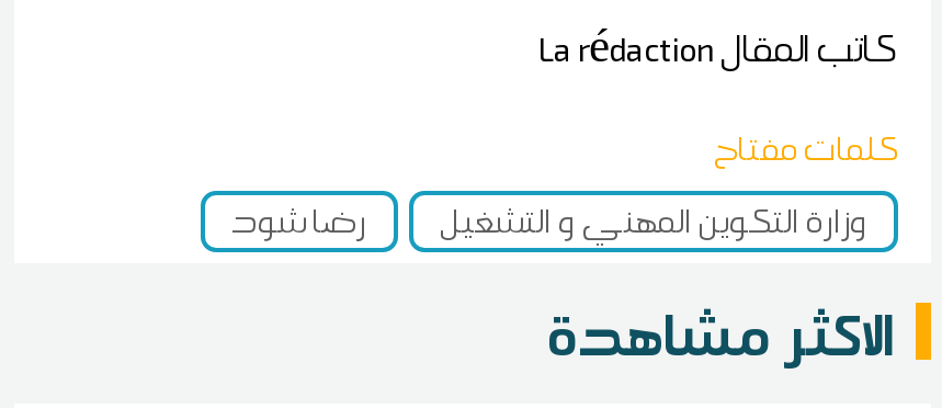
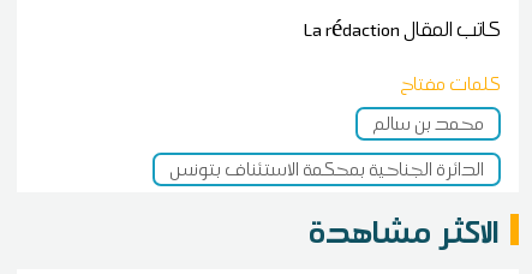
- وزارة التكوين المهني و التشغيل
- رضا شود
+ محمد بن سالم
+ الدائرة الجناحية بمحكمة الاستئناف بتونس
